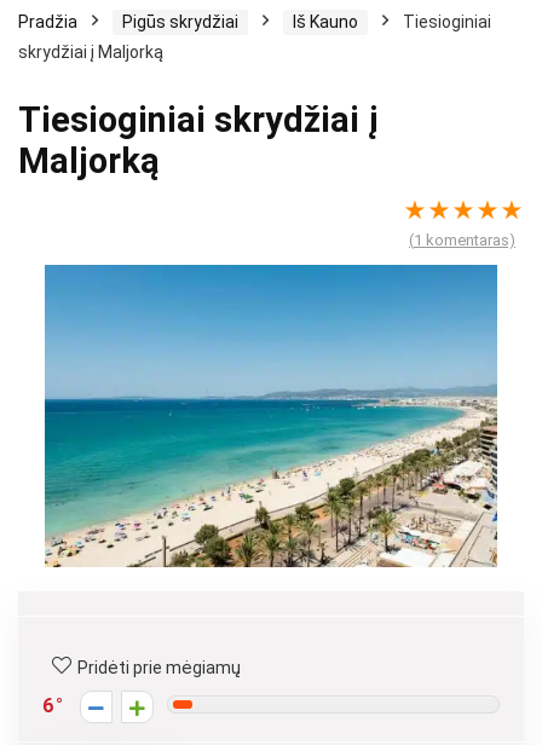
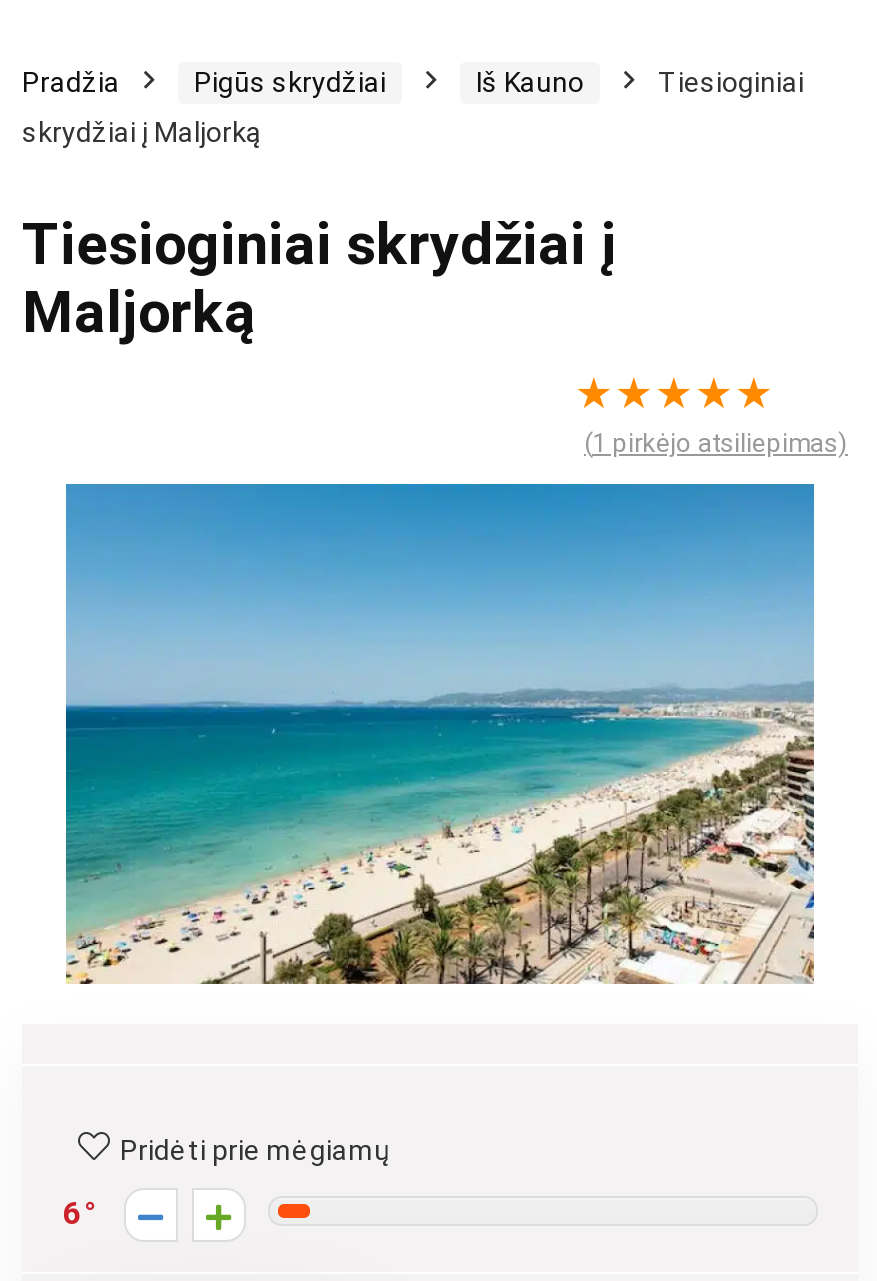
- (1 komentaras)
+ (1 pirkėjo atsiliepimas)
